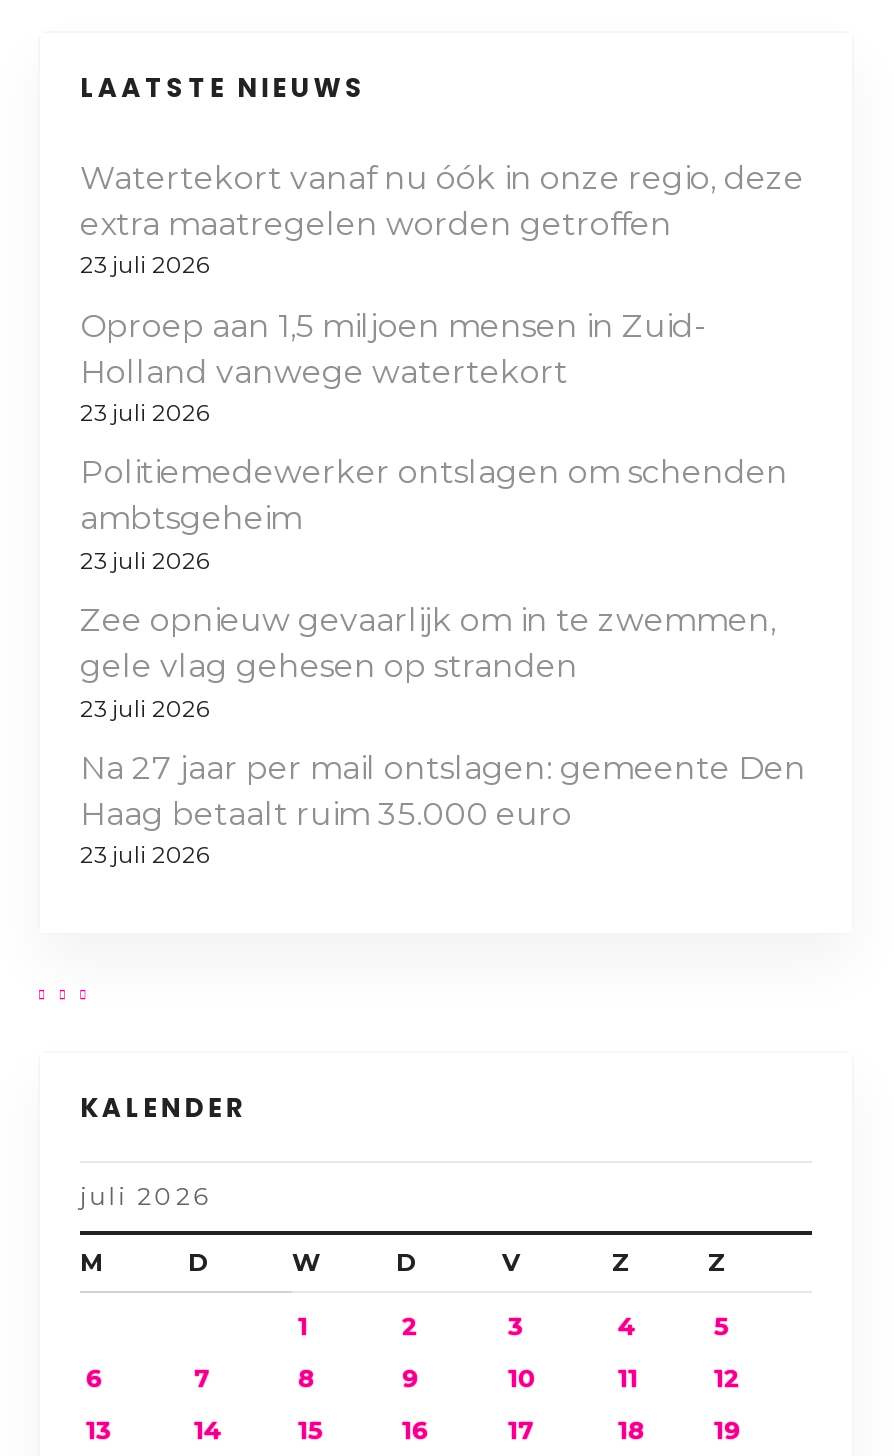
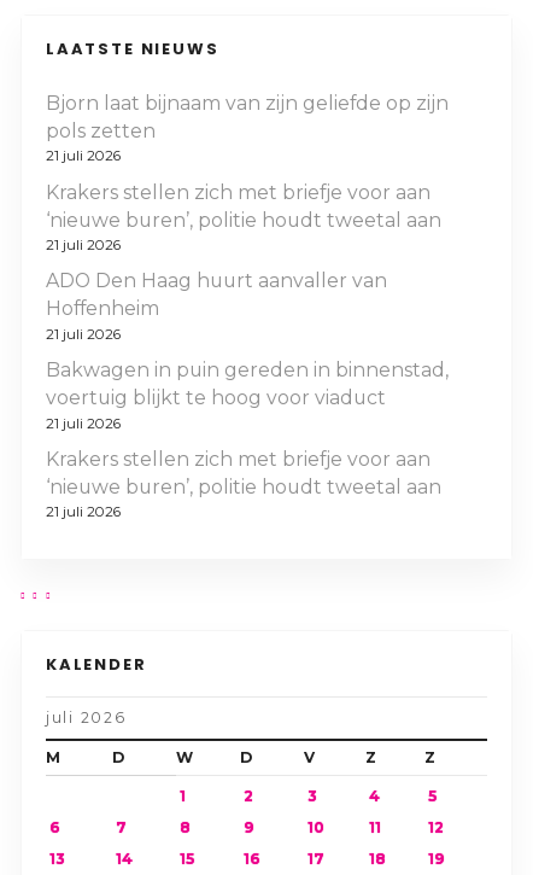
- Watertekort vanaf nu óók in onze regio, deze
- extra maatregelen worden getroffen
- 23 juli 2026
+ Bjorn laat bijnaam van zijn geliefde op zijn
+ pols zetten
+ 21 juli 2026

- Oproep aan 1,5 miljoen mensen in Zuid-
- Holland vanwege watertekort
- 23 juli 2026
+ Krakers stellen zich met briefje voor aan
+ ‘nieuwe buren’, politie houdt tweetal aan
+ 21 juli 2026

- Politiemedewerker ontslagen om schenden
- ambtsgeheim
- 23 juli 2026
+ ADO Den Haag huurt aanvaller van
+ Hoffenheim
+ 21 juli 2026

- Zee opnieuw gevaarlijk om in te zwemmen,
- gele vlag gehesen op stranden
- 23 juli 2026
+ Bakwagen in puin gereden in binnenstad,
+ voertuig blijkt te hoog voor viaduct
+ 21 juli 2026

- Na 27 jaar per mail ontslagen: gemeente Den
- Haag betaalt ruim 35.000 euro
- 23 juli 2026
+ Krakers stellen zich met briefje voor aan
+ ‘nieuwe buren’, politie houdt tweetal aan
+ 21 juli 2026
